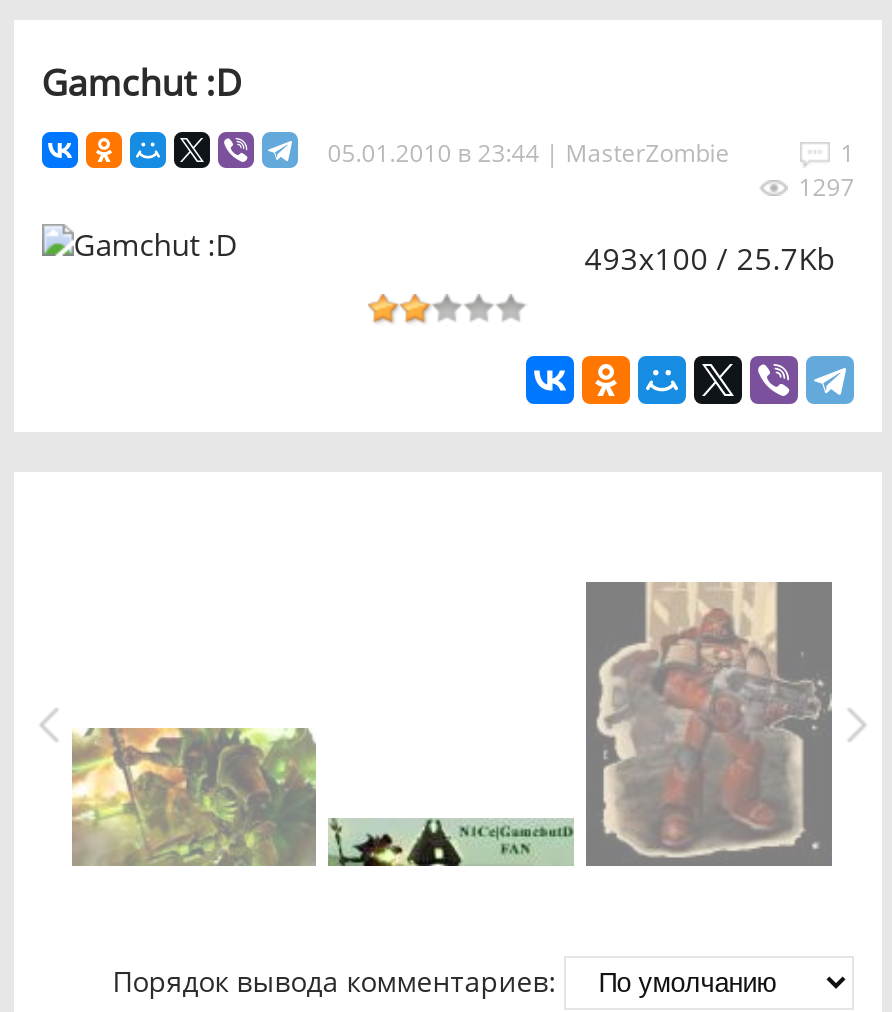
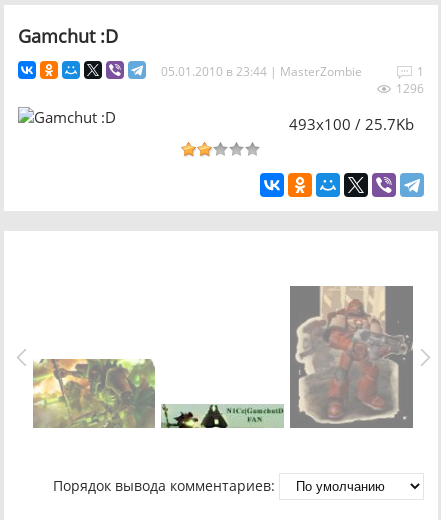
- 1297
+ 1296
